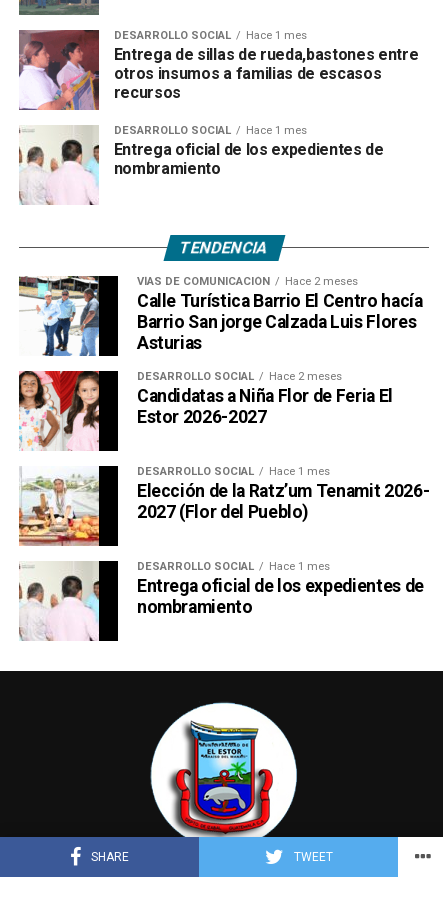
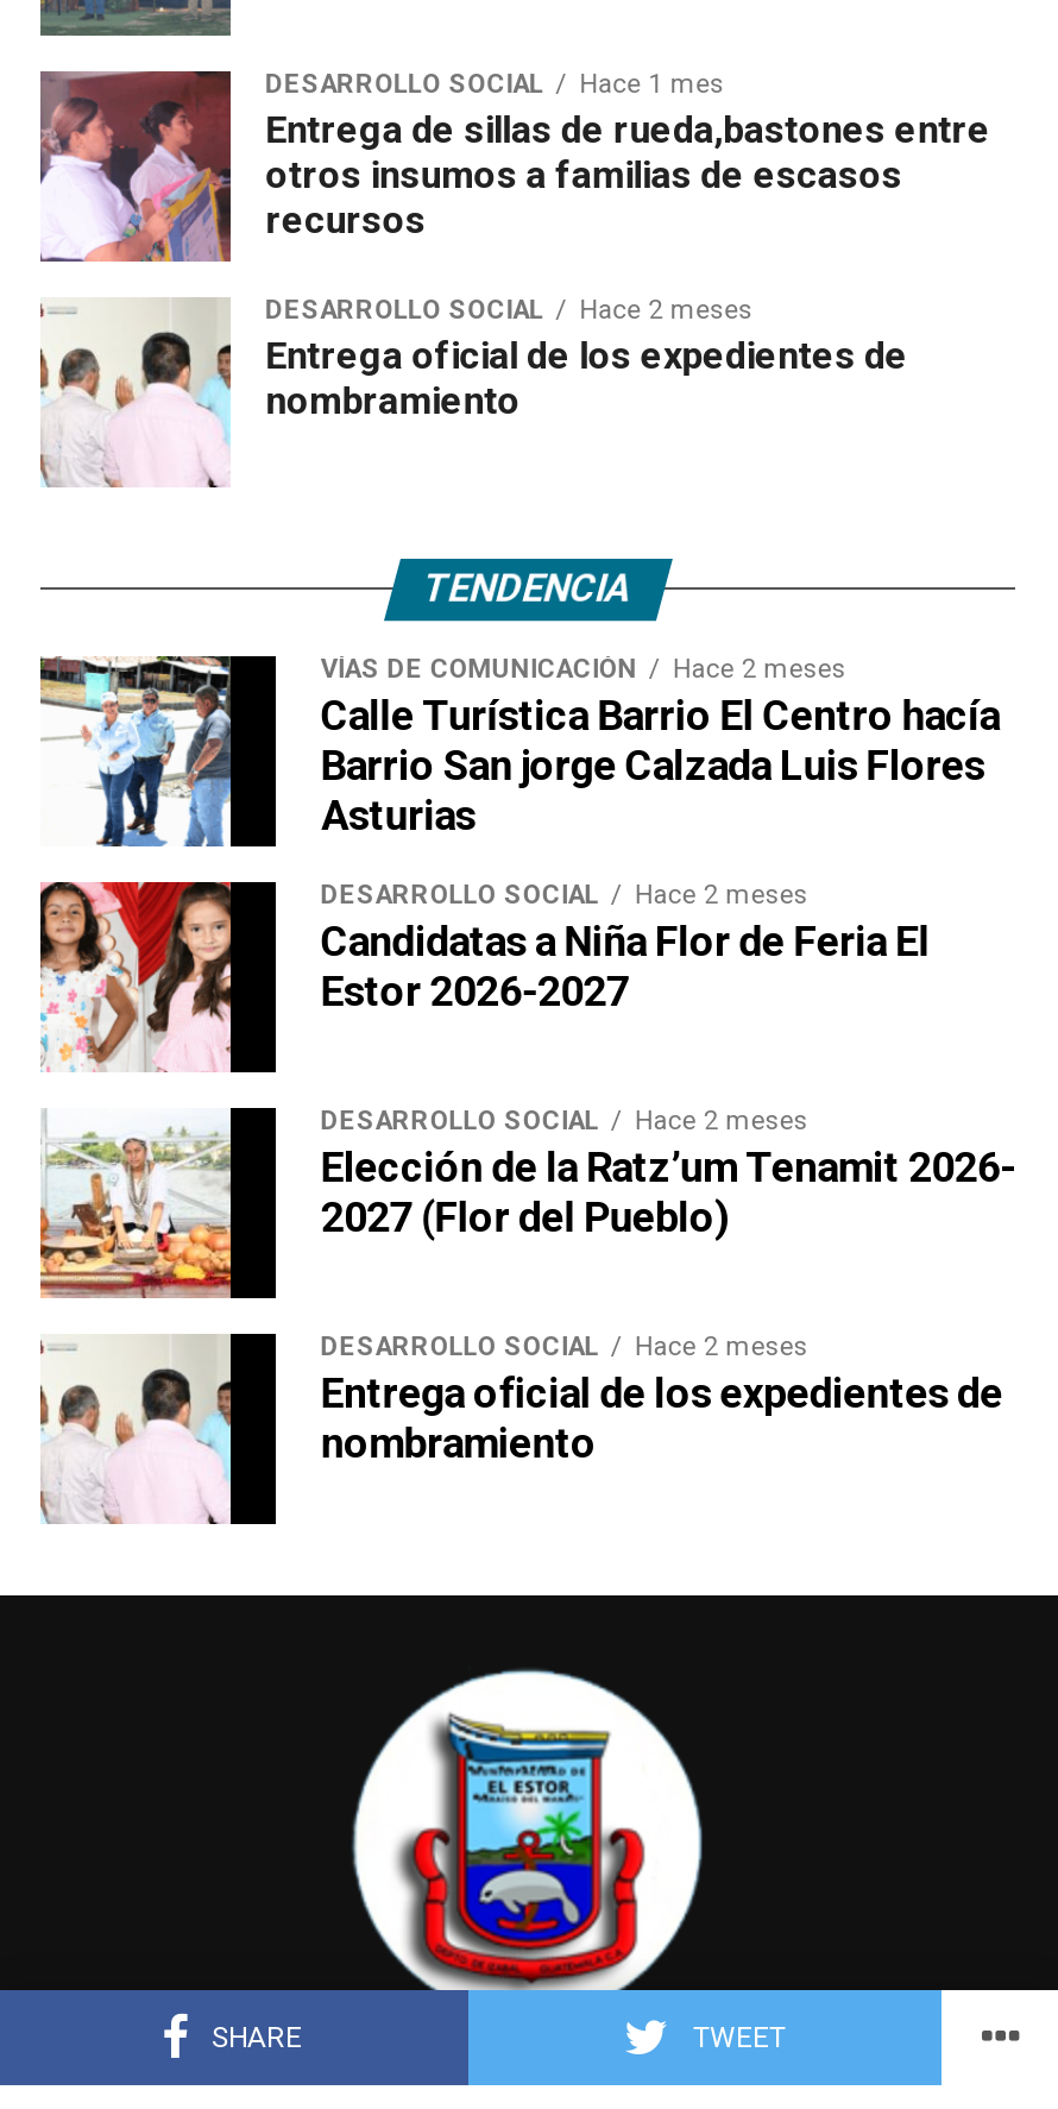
- DESARROLLO SOCIAL Hace 1 mes
+ DESARROLLO SOCIAL Hace 2 meses

- DESARROLLO SOCIAL Hace 1 mes
+ DESARROLLO SOCIAL Hace 2 meses

- DESARROLLO SOCIAL Hace 1 mes
+ DESARROLLO SOCIAL Hace 2 meses
